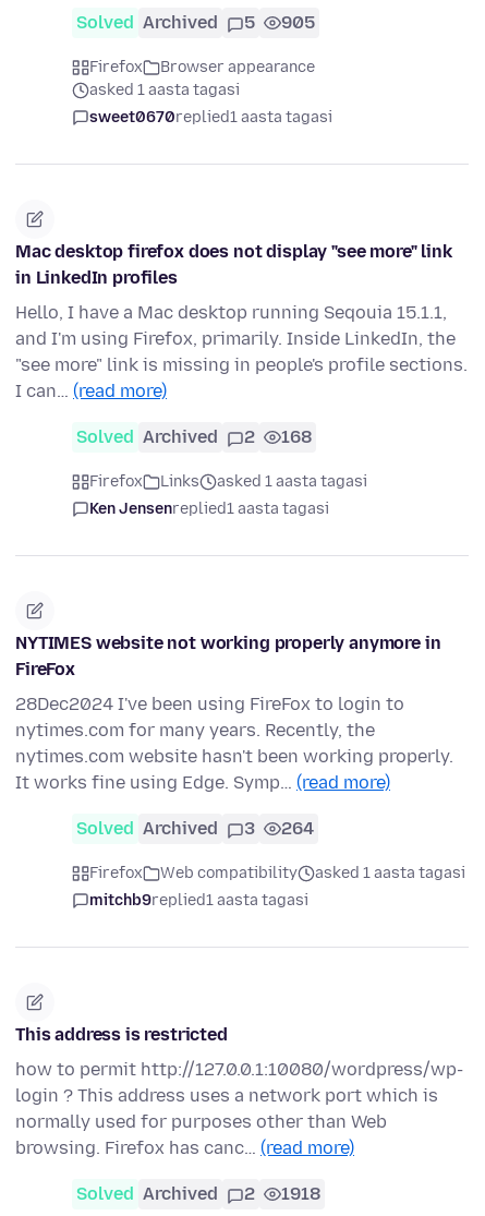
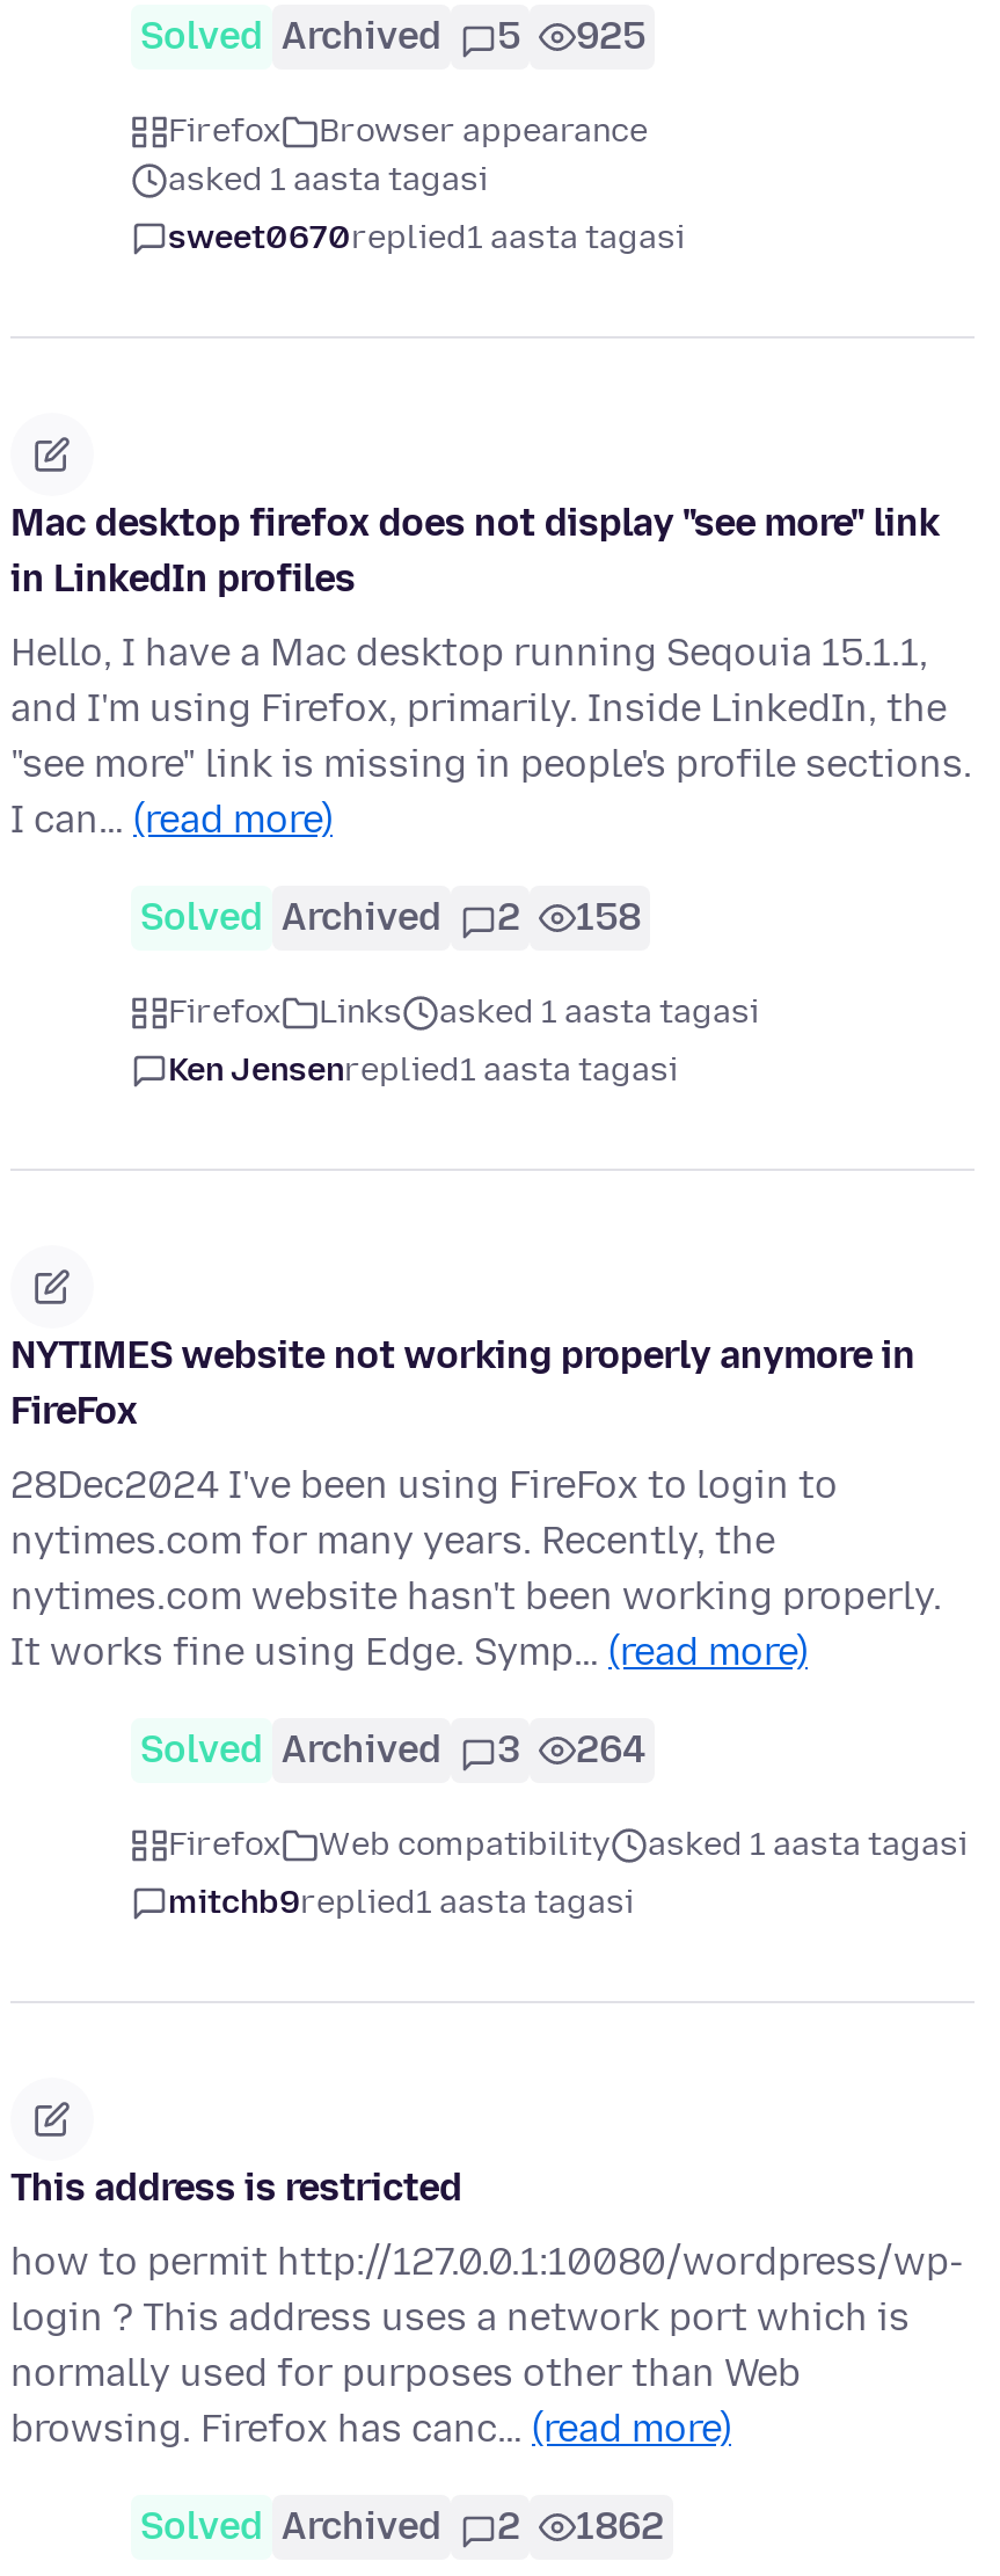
- Solved Archived 5 905
+ Solved Archived 5 925

- Solved Archived 2 168
+ Solved Archived 2 158

- Solved Archived 2 1918
+ Solved Archived 2 1862
